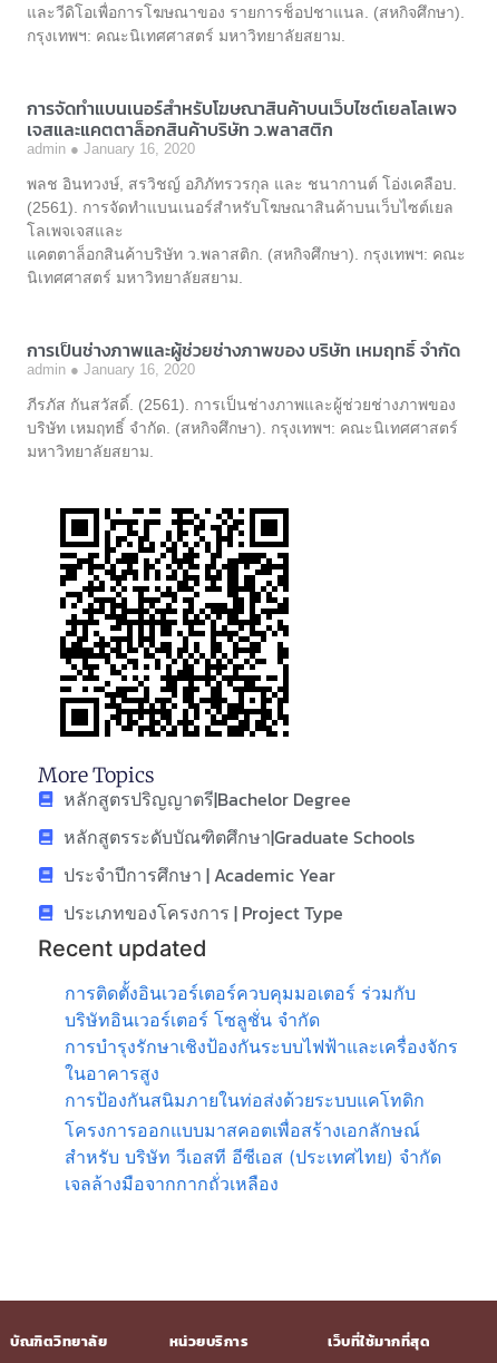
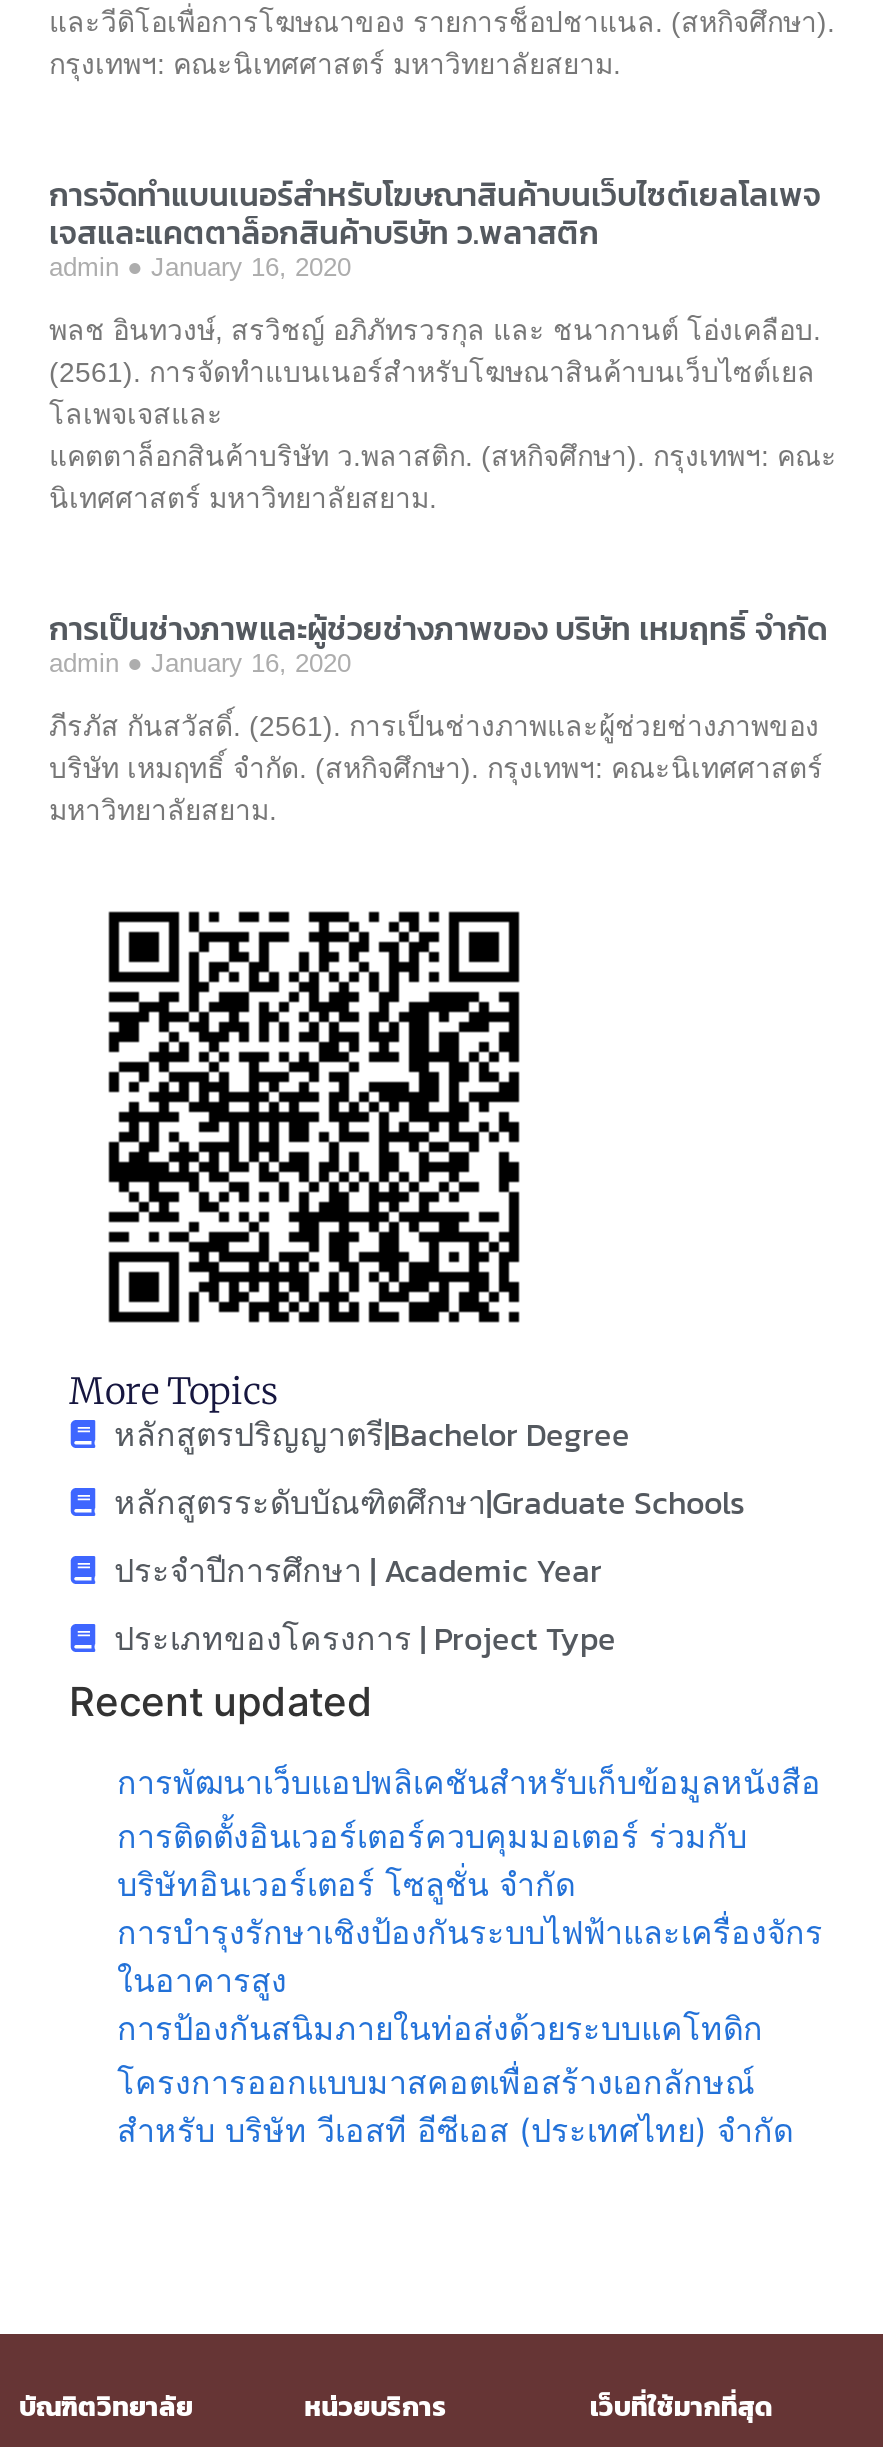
+ การพัฒนาเว็บแอปพลิเคชันสำหรับเก็บข้อมูลหนังสือ

moved down: การติดตั้งอินเวอร์เตอร์ควบคุมมอเตอร์ ร่วมกับ | บริษัทอินเวอร์เตอร์ โซลูชั่น จำกัด | การบำรุงรักษาเชิงป้องกันระบบไฟฟ้าและเครื่องจักร | ในอาคารสูง | การป้องกันสนิมภายในท่อส่งด้วยระบบแคโทดิก | โครงการออกแบบมาสคอตเพื่อสร้างเอกลักษณ์ | สำหรับ บริษัท วีเอสที อีซีเอส (ประเทศไทย) จำกัด

- เจลล้างมือจากกากถั่วเหลือง
